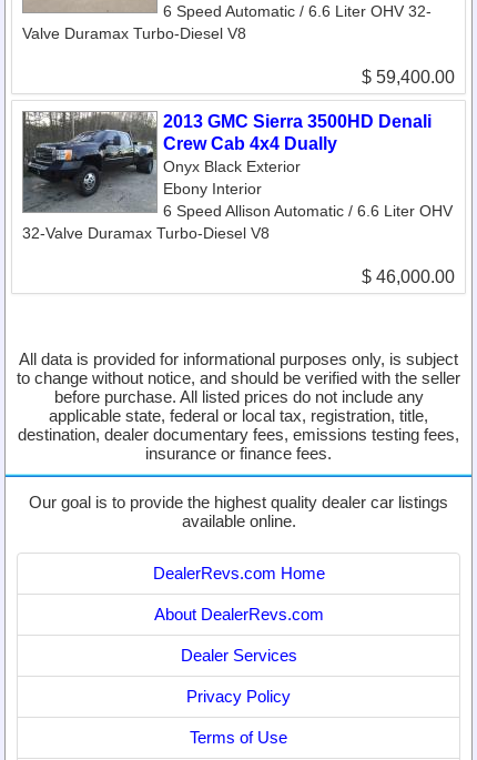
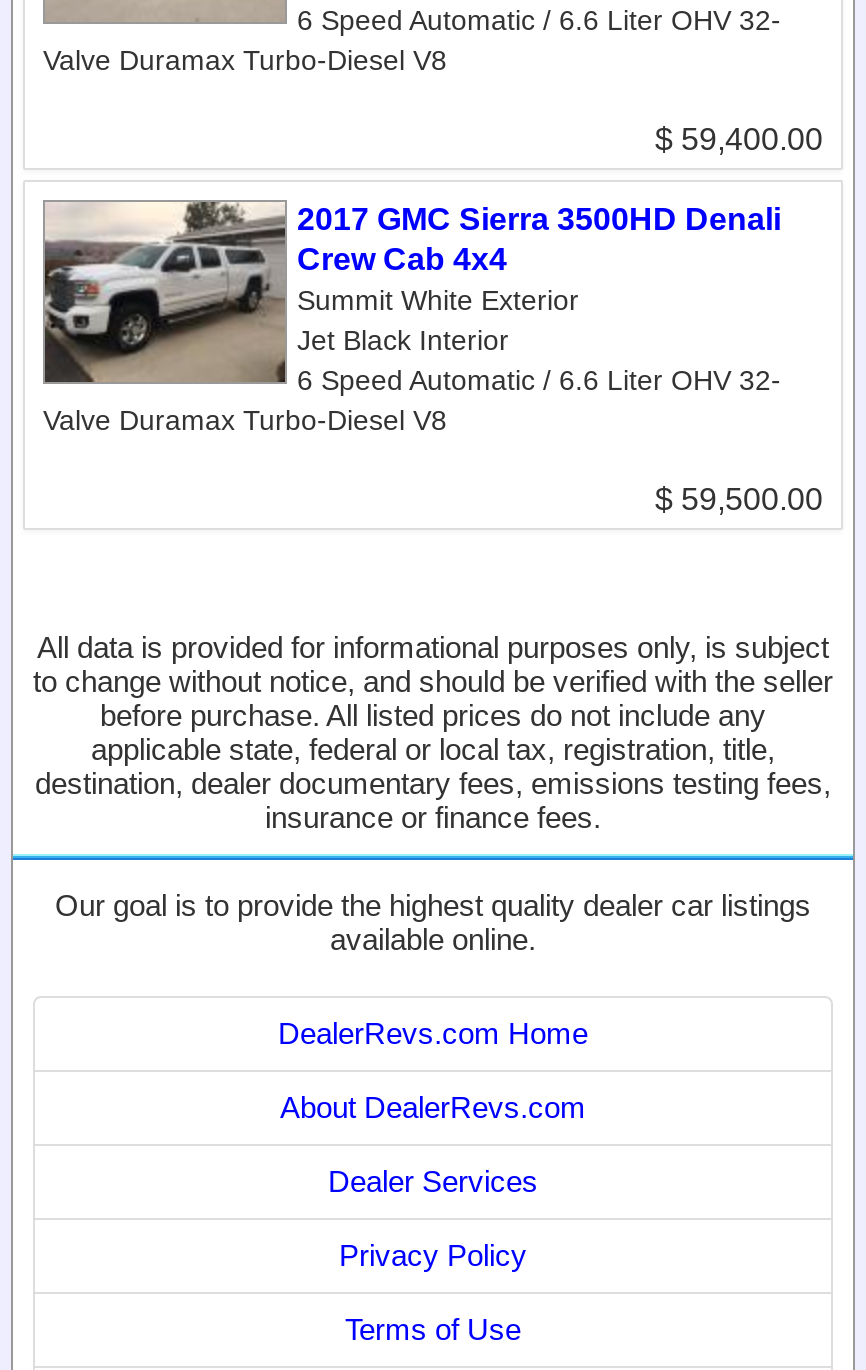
- [image]
- 2013 GMC Sierra 3500HD Denali
- Crew Cab 4x4 Dually
- Onyx Black Exterior
- Ebony Interior
- 6 Speed Allison Automatic / 6.6 Liter OHV
- 32-Valve Duramax Turbo-Diesel V8
+ [image]
+ 2017 GMC Sierra 3500HD Denali
+ Crew Cab 4x4
+ Summit White Exterior
+ Jet Black Interior
+ 6 Speed Automatic / 6.6 Liter OHV 32-
+ Valve Duramax Turbo-Diesel V8

- $ 46,000.00
+ $ 59,500.00
